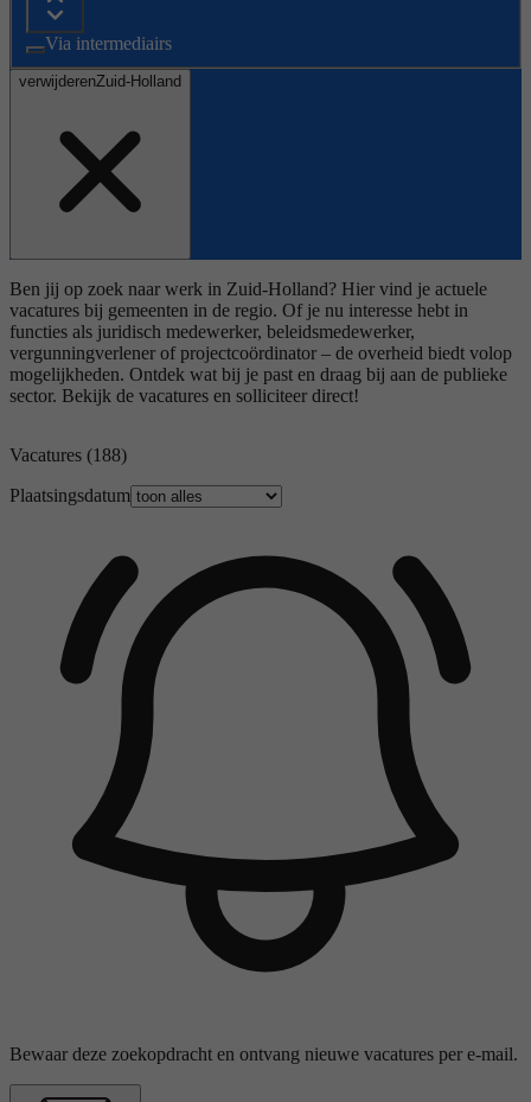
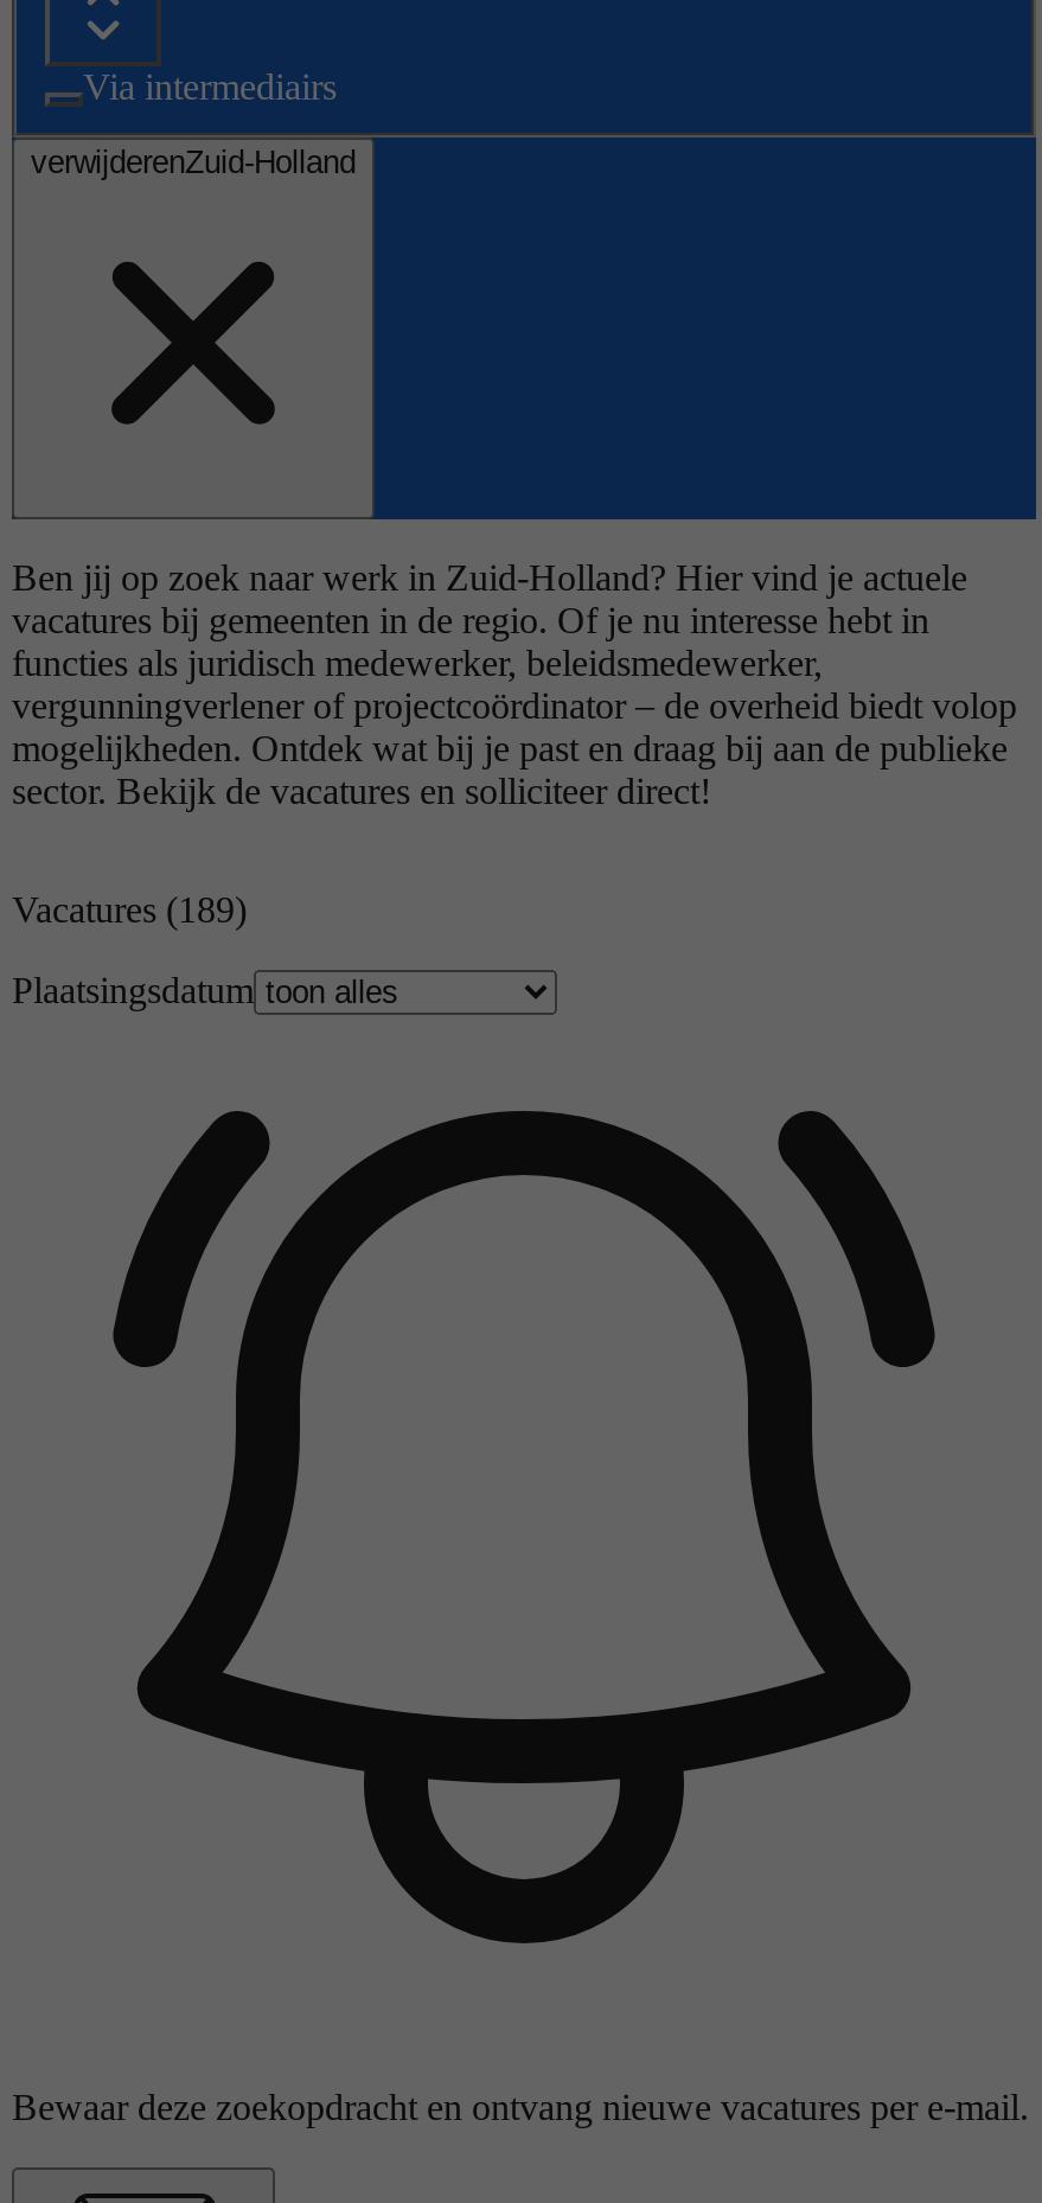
- Vacatures (188)
+ Vacatures (189)
